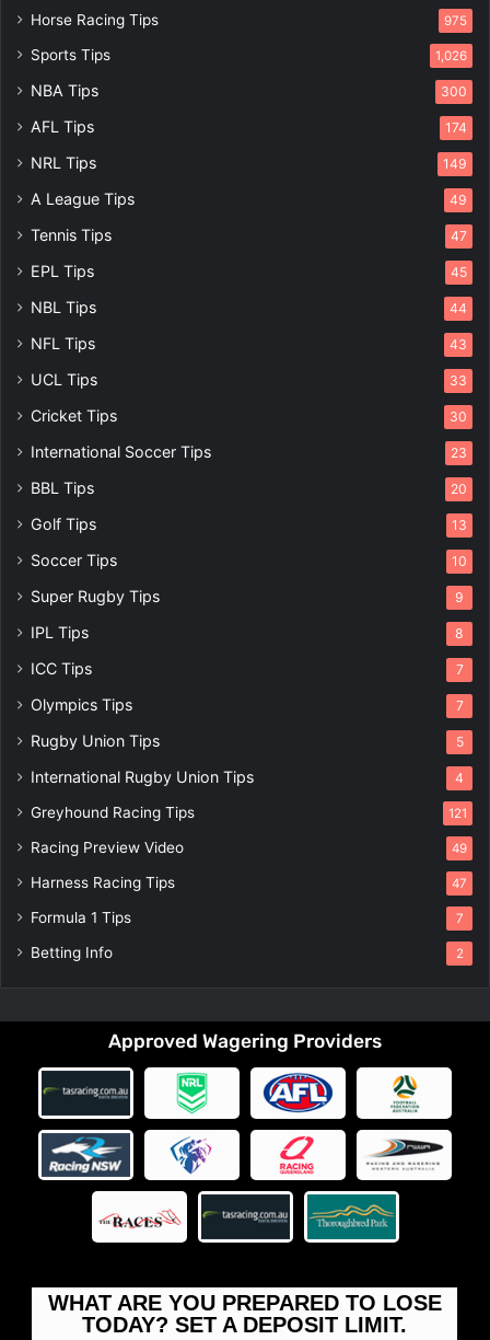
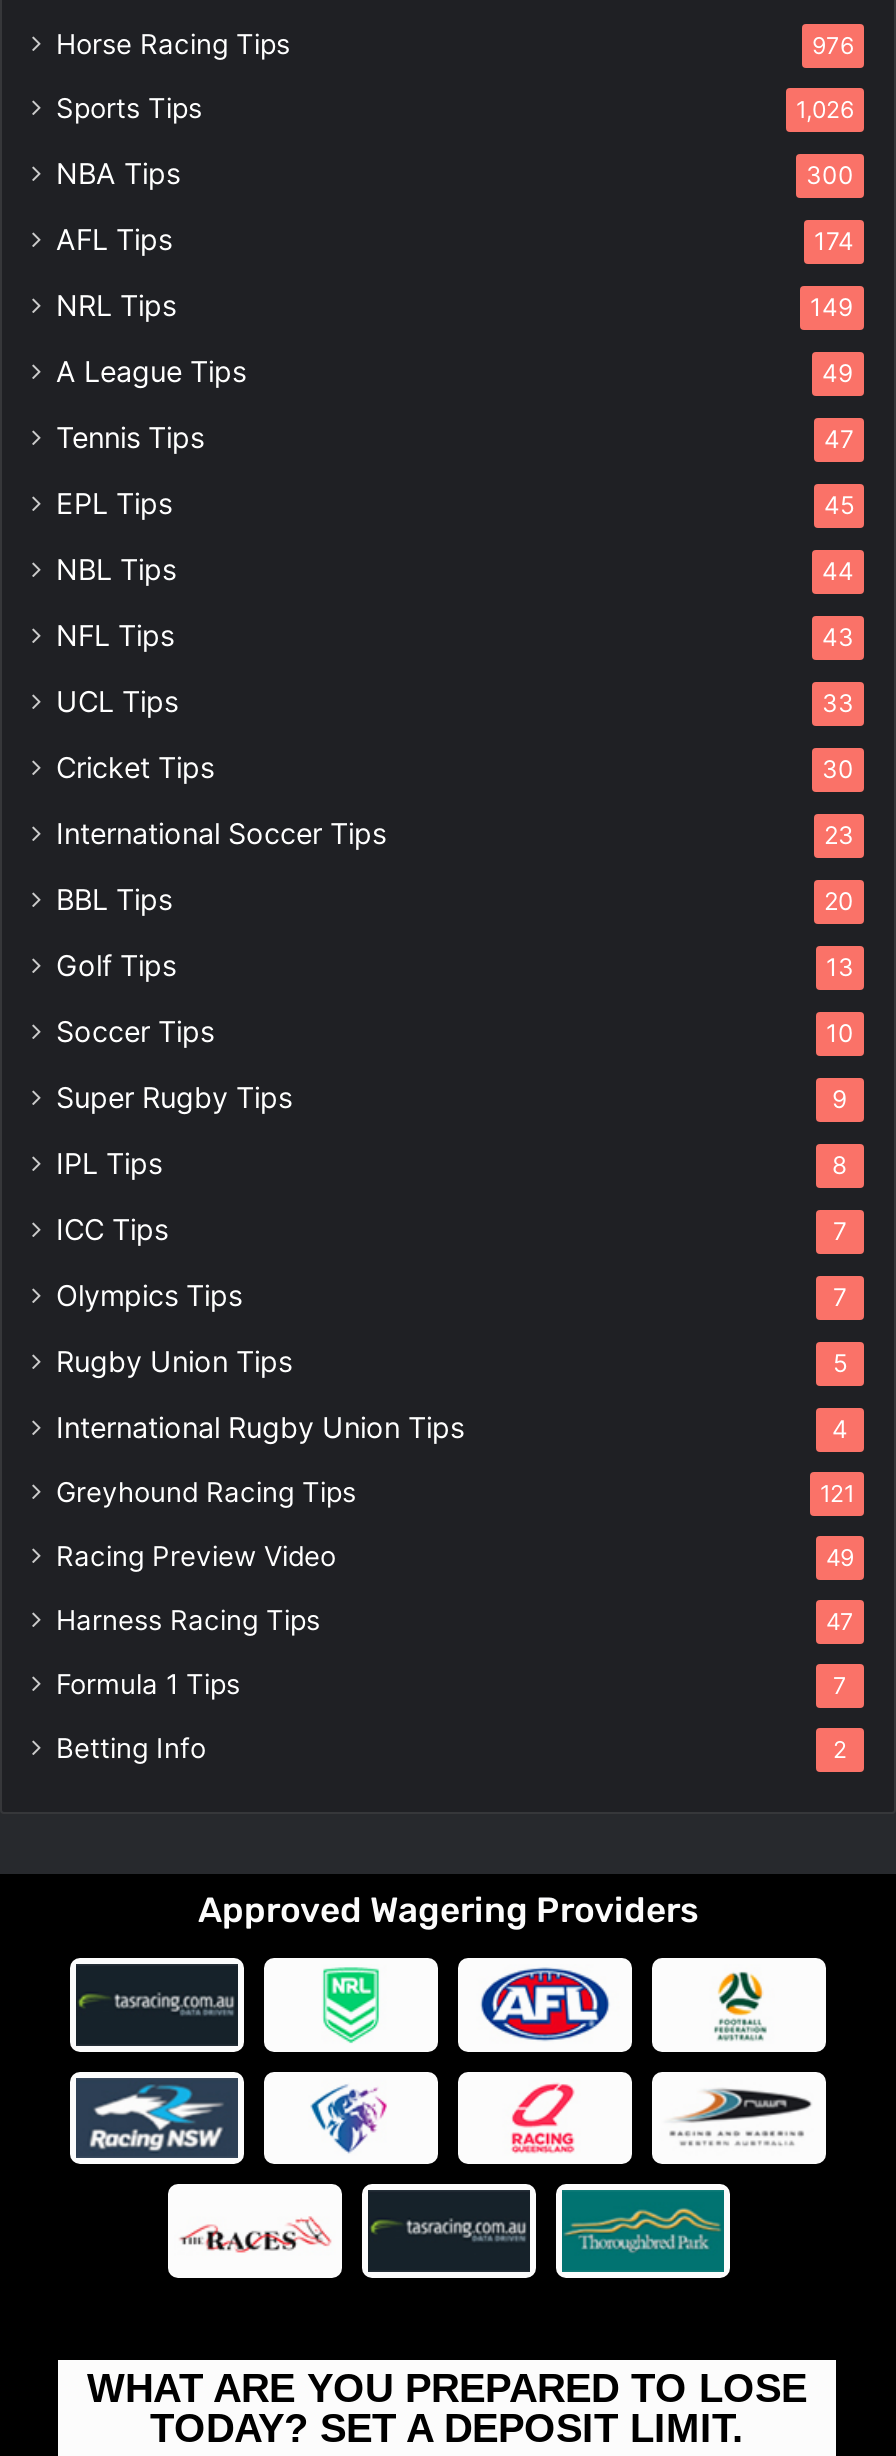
- 975
+ 976
